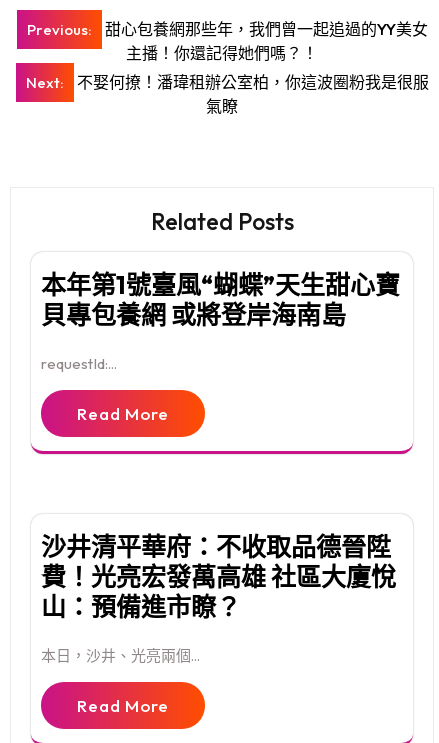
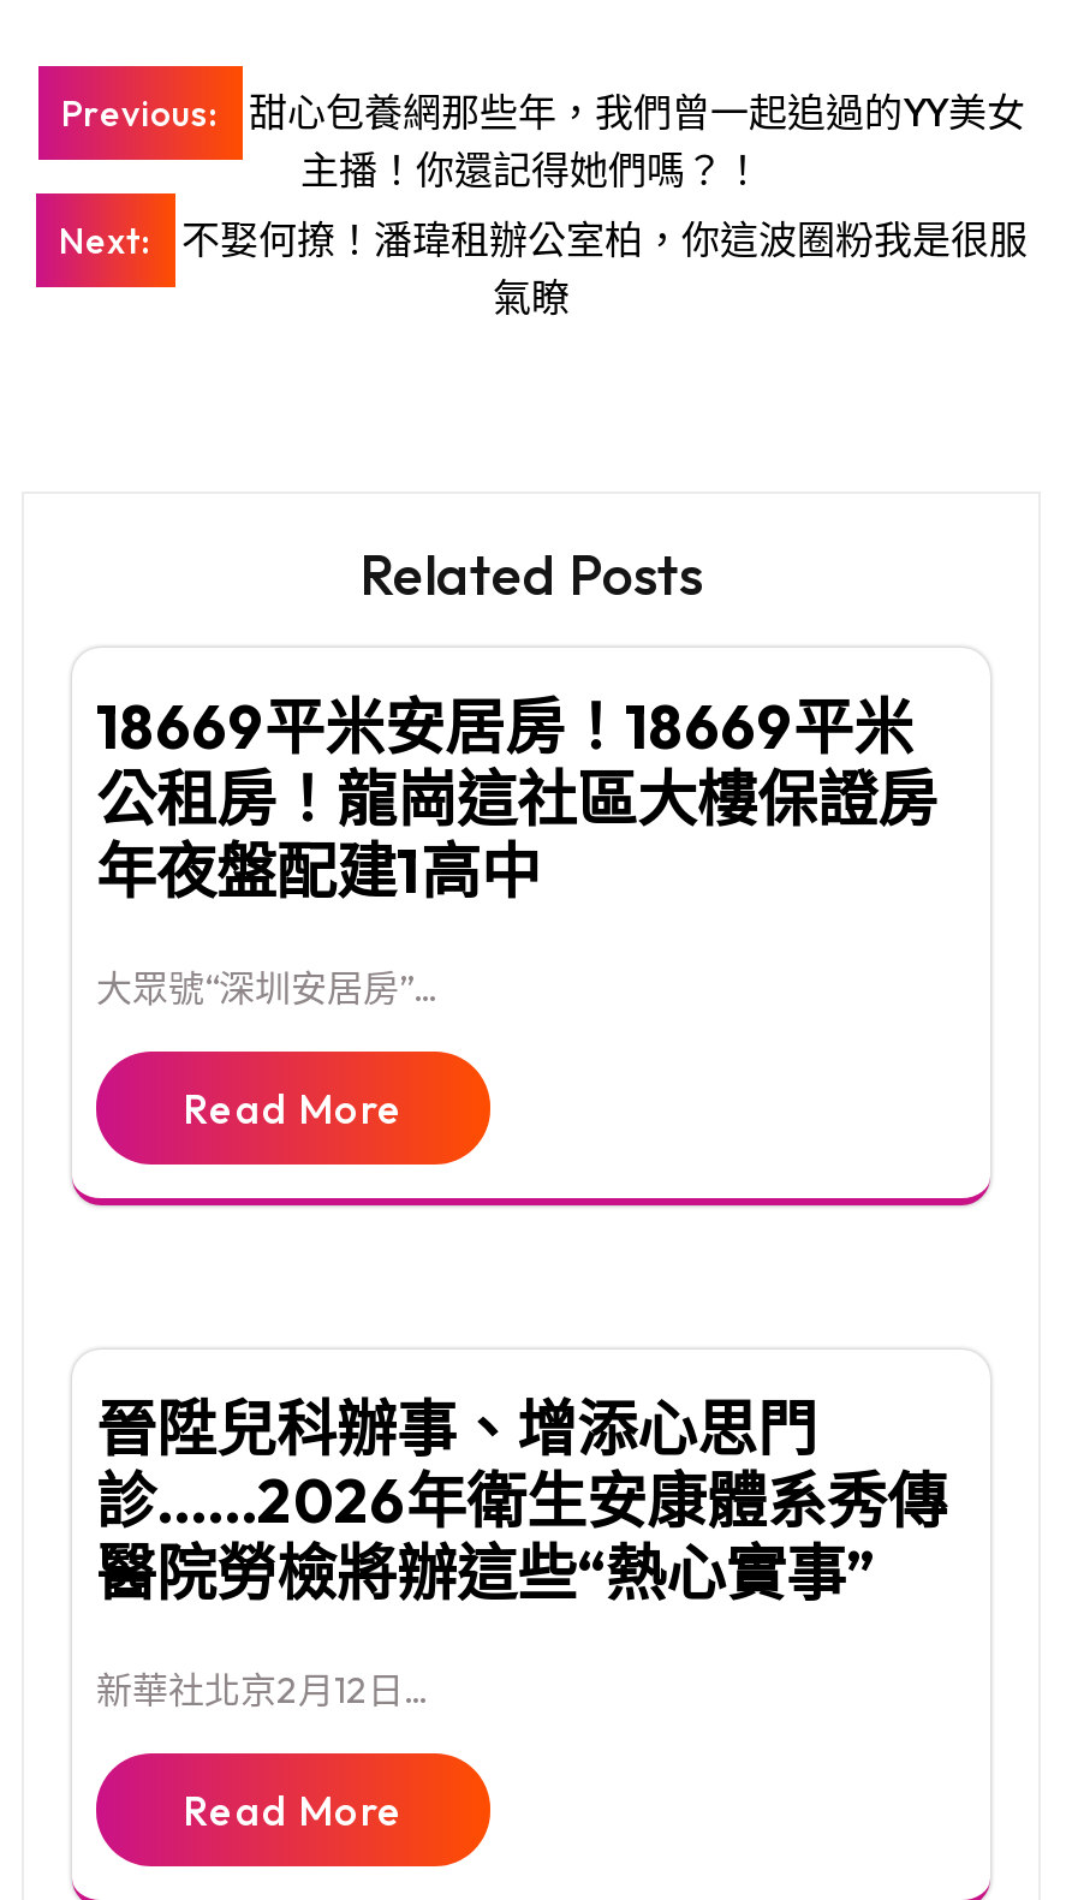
- 本年第1號臺風“蝴蝶”天生甜心寶
- 貝專包養網 或將登岸海南島
+ 18669平米安居房！18669平米
+ 公租房！龍崗這社區大樓保證房
+ 年夜盤配建1高中

- requestId:...
+ 大眾號“深圳安居房”...

- 沙井清平華府：不收取品德晉陞
- 費！光亮宏發萬高雄 社區大廈悅
- 山：預備進市瞭？
+ 晉陞兒科辦事、增添心思門
+ 診……2026年衛生安康體系秀傳
+ 醫院勞檢將辦這些“熱心實事”

- 本日，沙井、光亮兩個...
+ 新華社北京2月12日...
